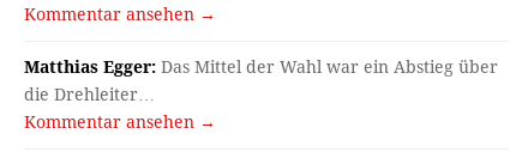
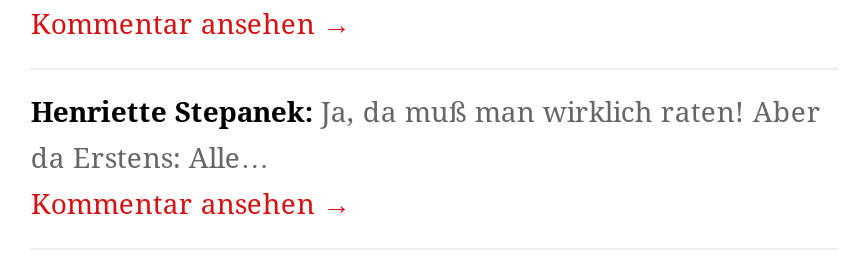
- Matthias Egger: Das Mittel der Wahl war ein Abstieg über
- die Drehleiter…
+ Henriette Stepanek: Ja, da muß man wirklich raten! Aber
+ da Erstens: Alle…
